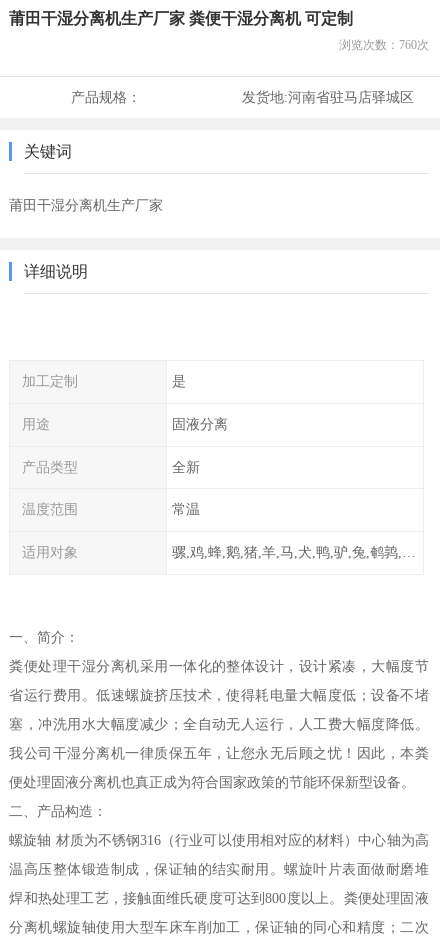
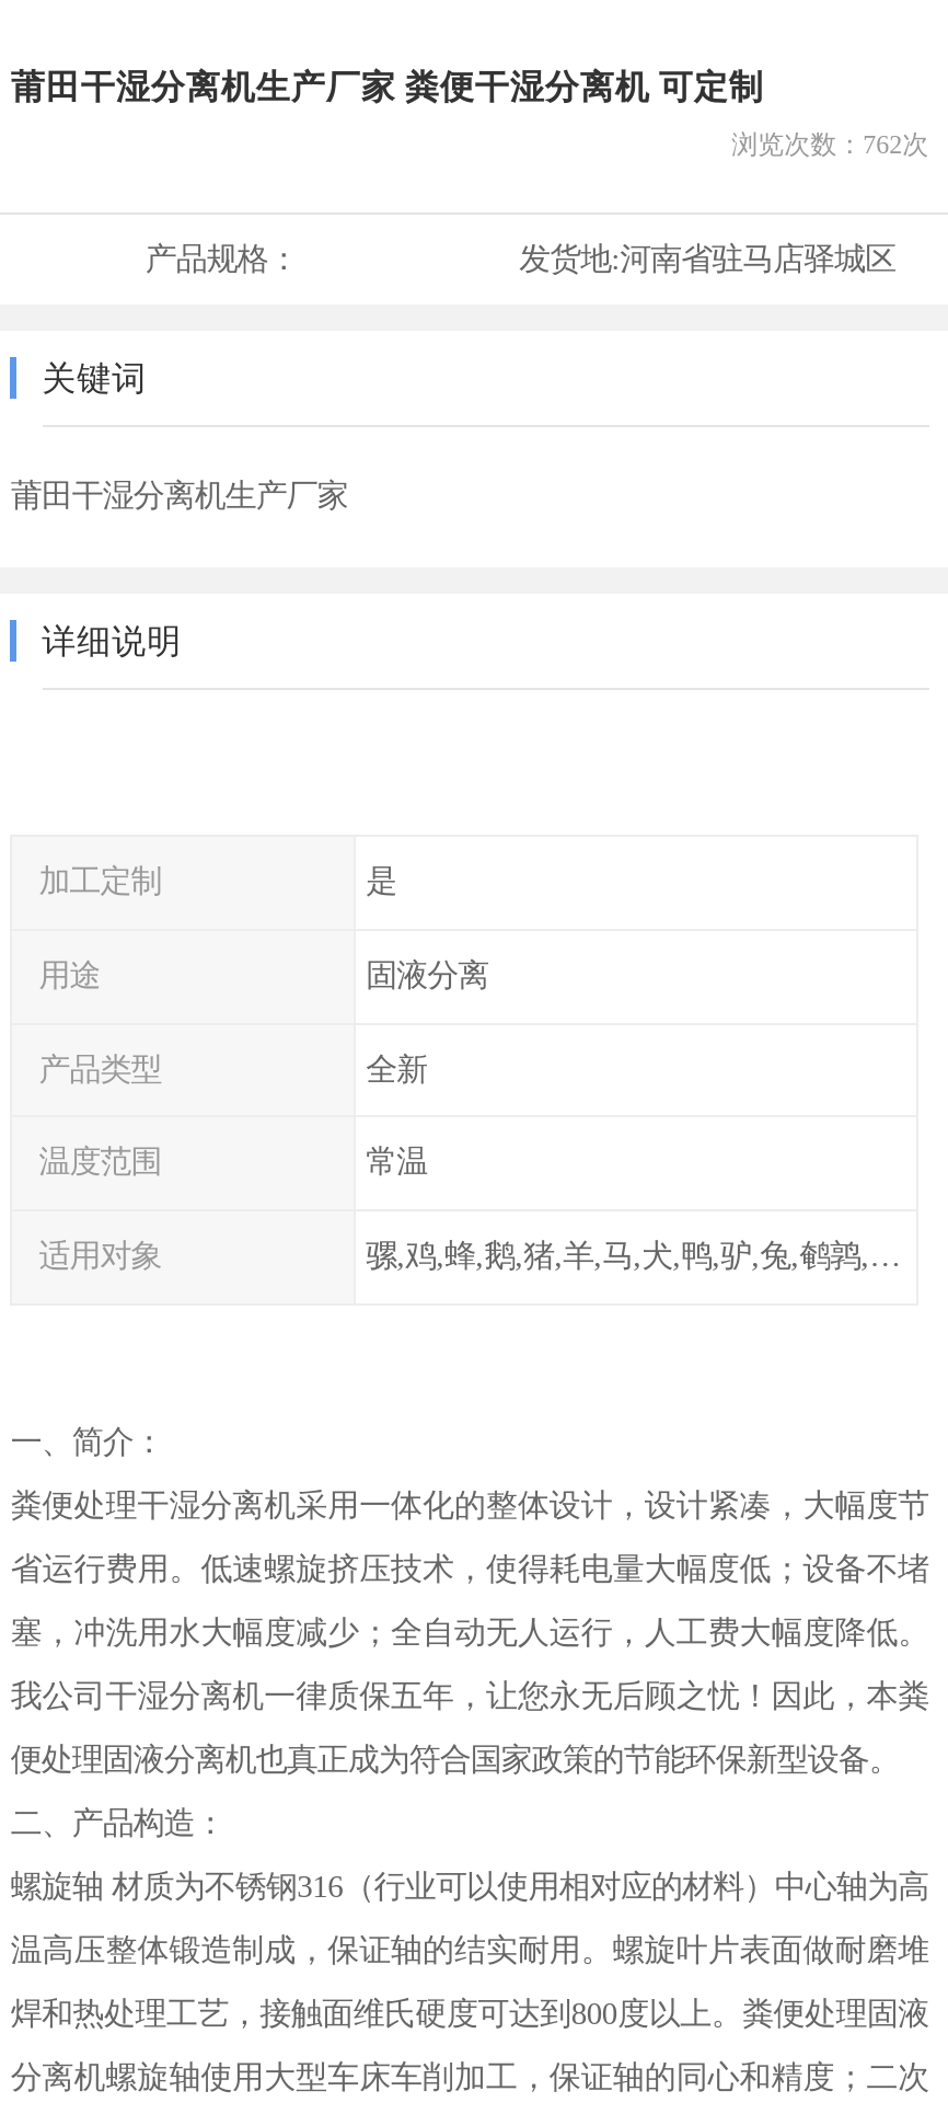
- 浏览次数：760次
+ 浏览次数：762次
